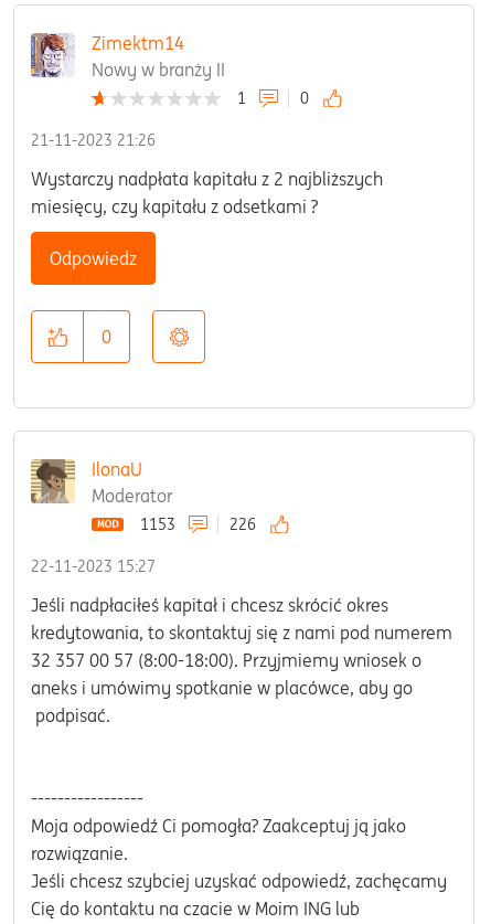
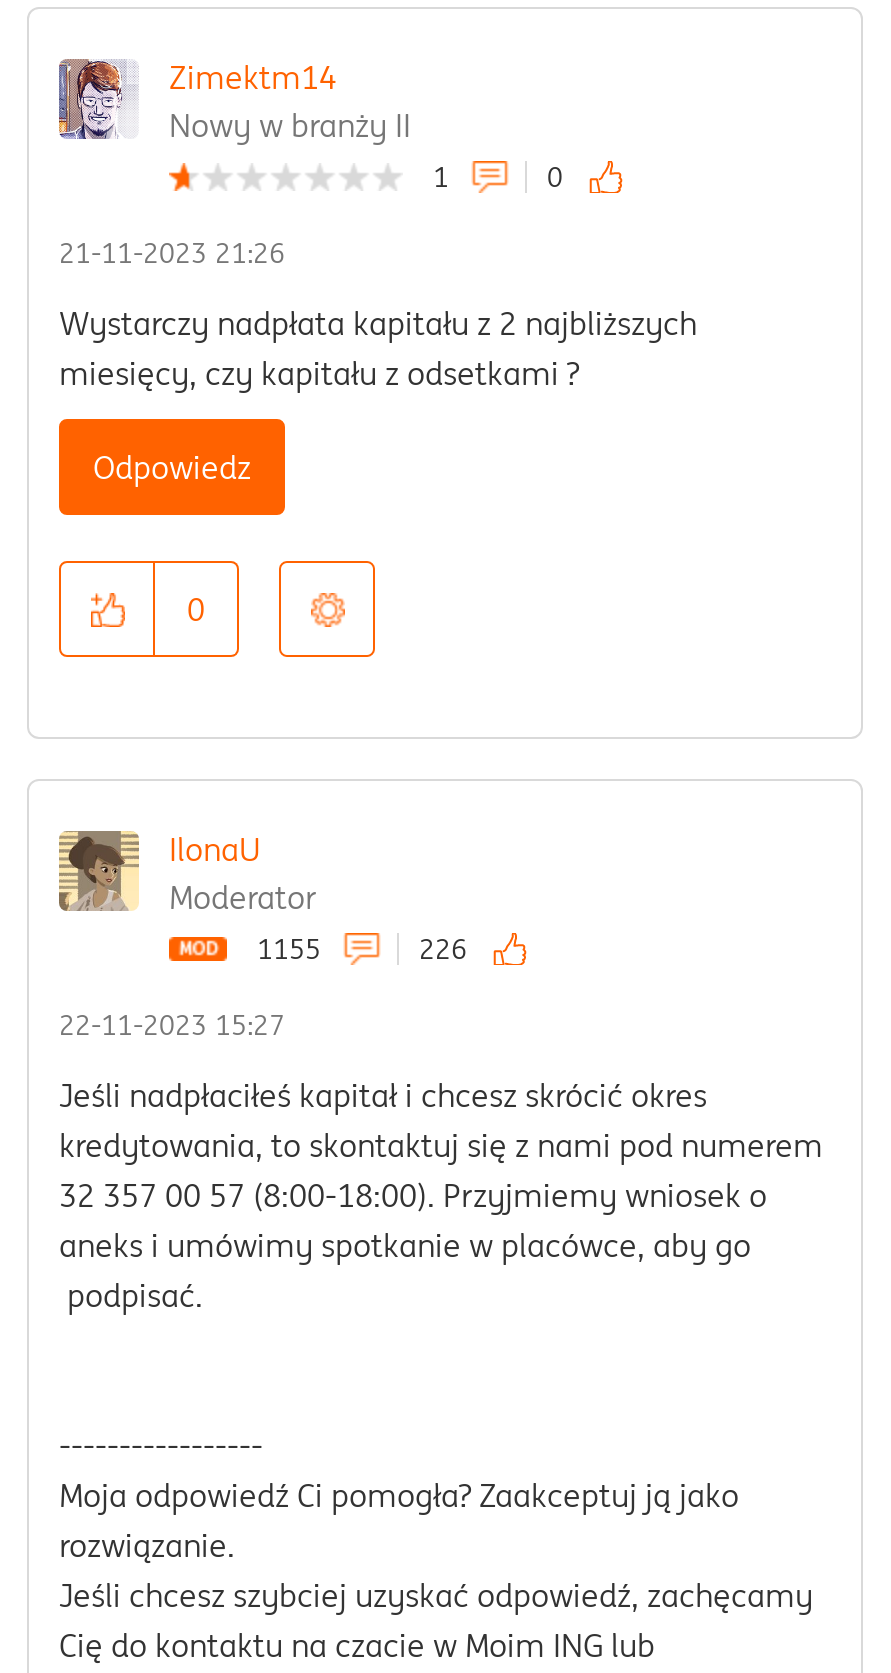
- 1153
+ 1155
